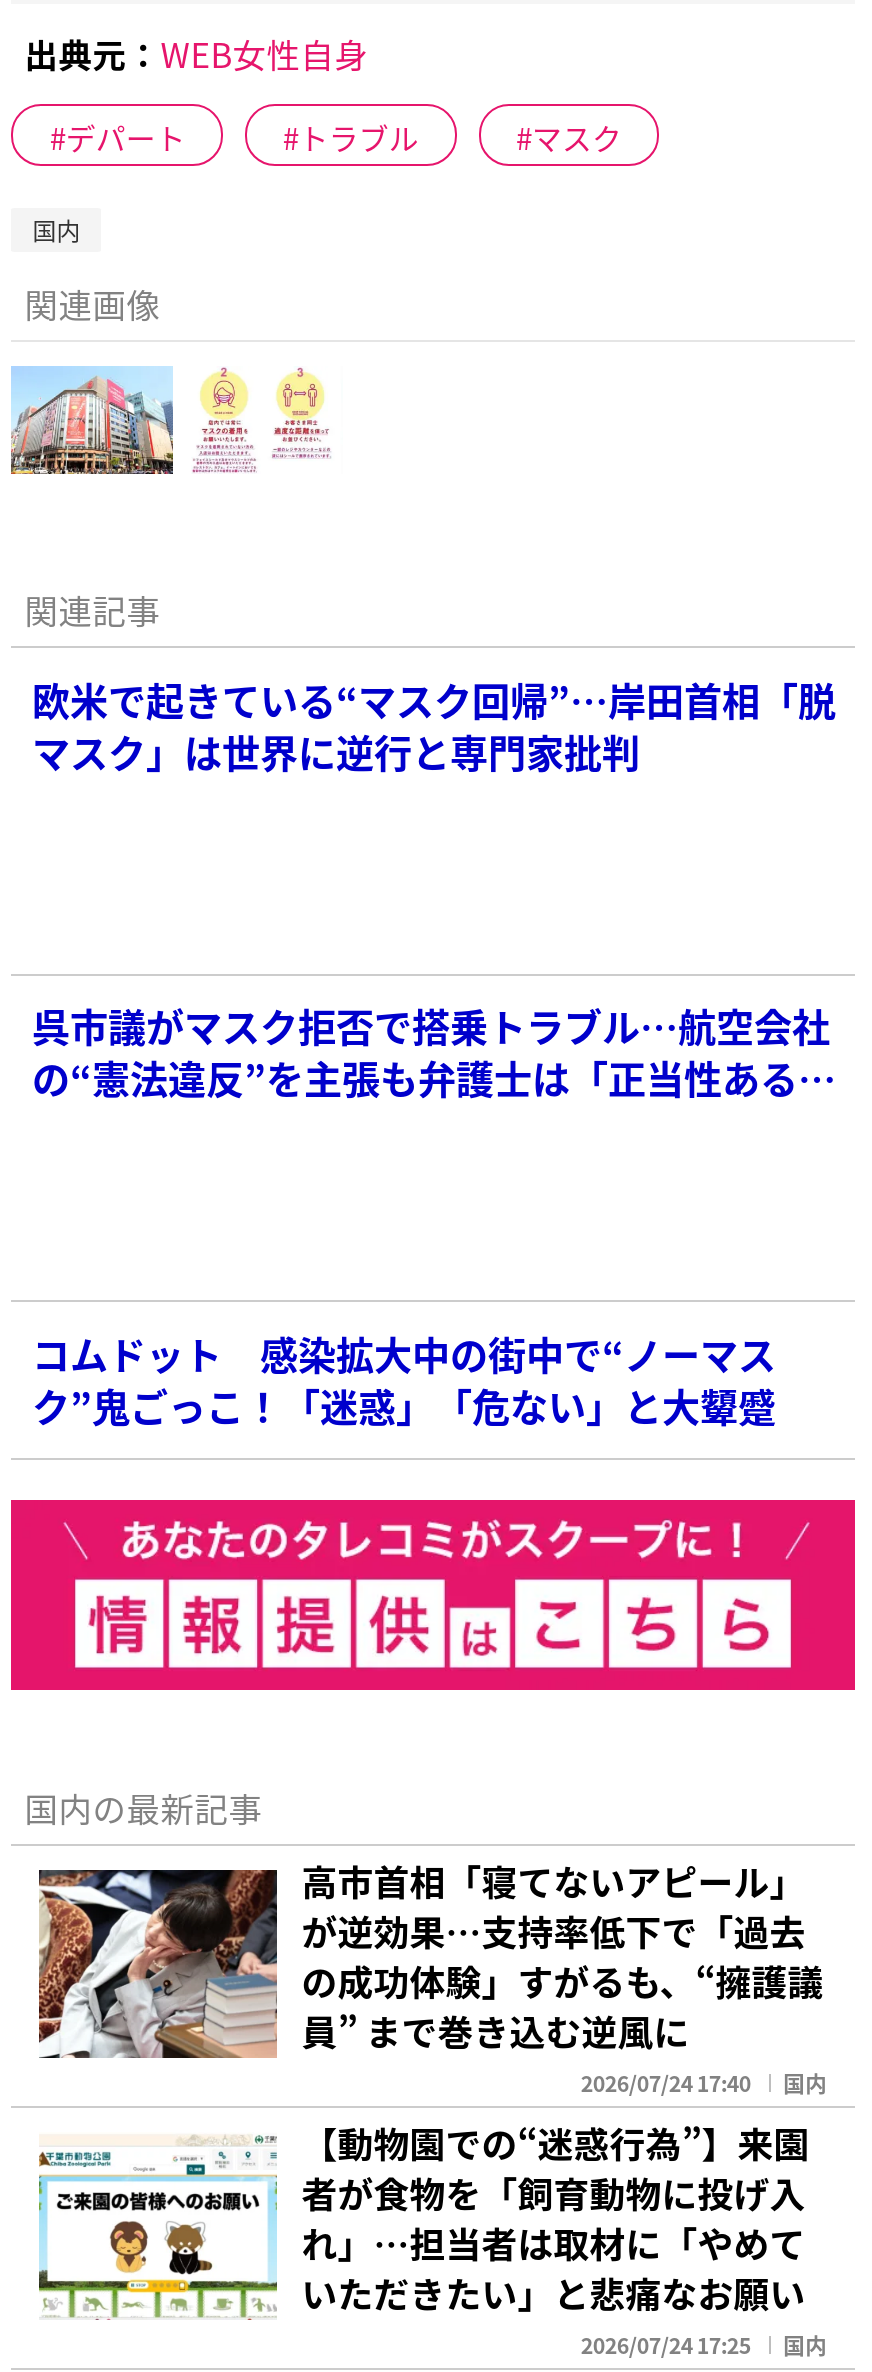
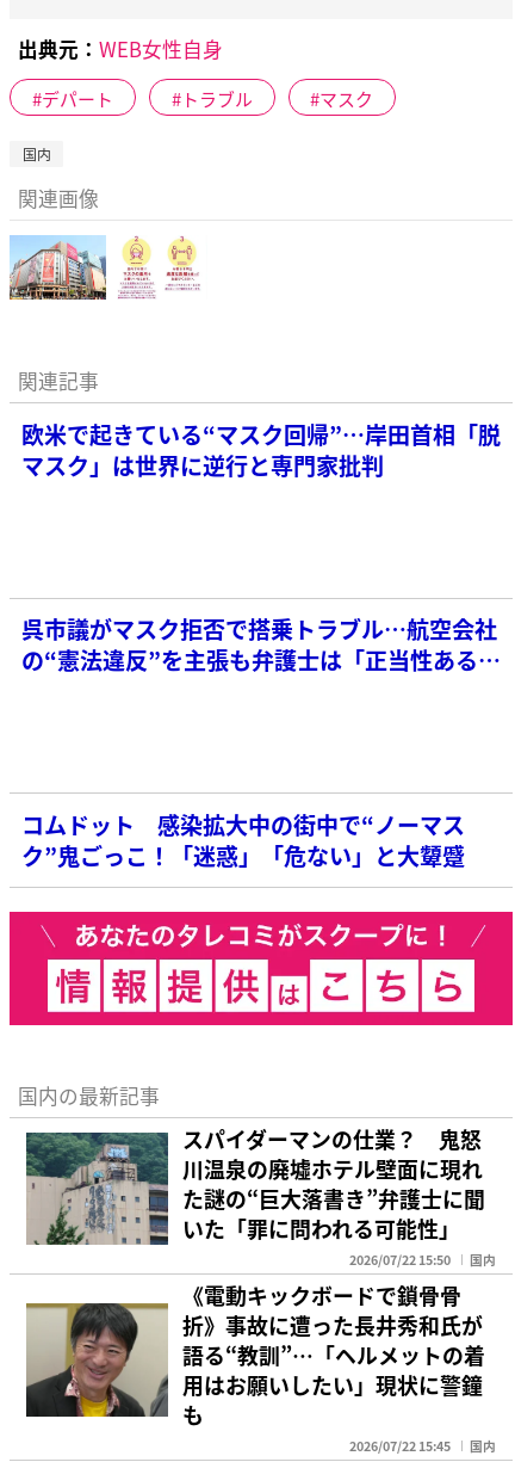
- [image]
- 高市首相「寝てないアピール」
- が逆効果…支持率低下で「過去
- の成功体験」すがるも、“擁護議
- 員” まで巻き込む逆風に
- 2026/07/24 17:40
+ [image]
+ スパイダーマンの仕業？ 鬼怒
+ 川温泉の廃墟ホテル壁面に現れ
+ た謎の“巨大落書き”弁護士に聞
+ いた「罪に問われる可能性」
+ 2026/07/22 15:50

- [image]
- 【動物園での“迷惑行為”】来園
- 者が食物を「飼育動物に投げ入
- れ」…担当者は取材に「やめて
- いただきたい」と悲痛なお願い
- 2026/07/24 17:25
+ [image]
+ 《電動キックボードで鎖骨骨
+ 折》事故に遭った長井秀和氏が
+ 語る“教訓”…「ヘルメットの着
+ 用はお願いしたい」現状に警鐘
+ も
+ 2026/07/22 15:45
